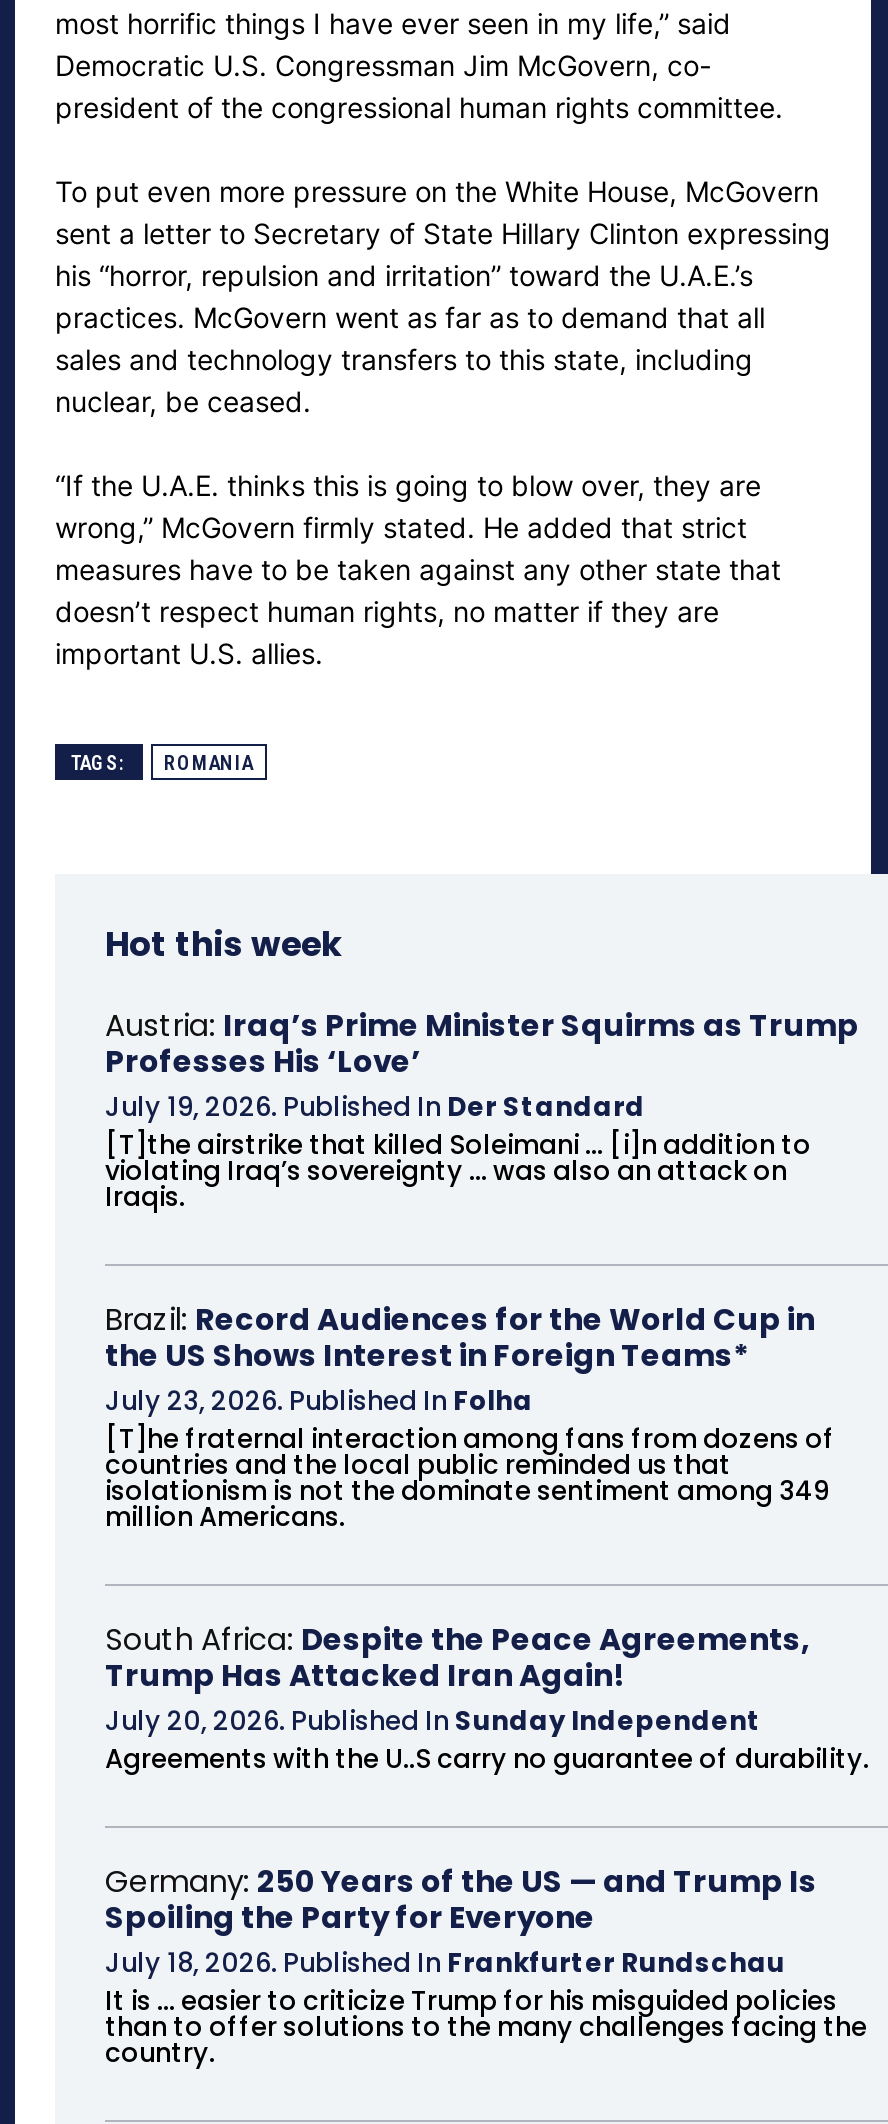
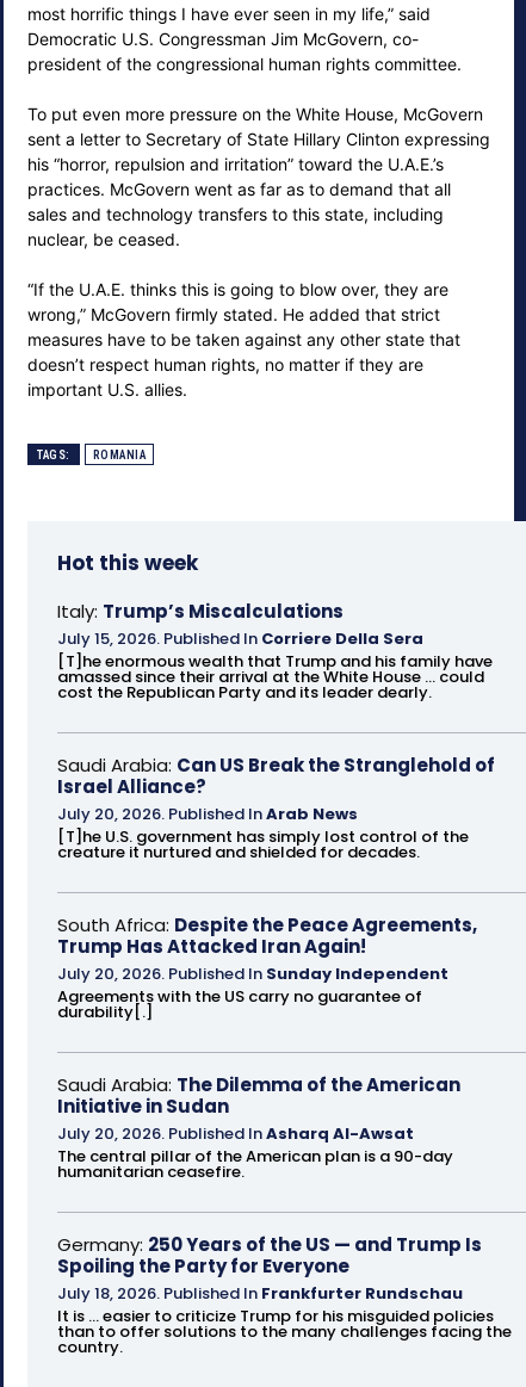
- Austria: Iraq’s Prime Minister Squirms as Trump
- Professes His ‘Love’
- July 19, 2026. Published In Der Standard
- [T]the airstrike that killed Soleimani ... [i]n addition to
- violating Iraq’s sovereignty ... was also an attack on
- Iraqis.
+ Italy: Trump’s Miscalculations
+ July 15, 2026. Published In Corriere Della Sera
+ [T]he enormous wealth that Trump and his family have
+ amassed since their arrival at the White House ... could
+ cost the Republican Party and its leader dearly.

- Brazil: Record Audiences for the World Cup in
- the US Shows Interest in Foreign Teams*
- July 23, 2026. Published In Folha
- [T]he fraternal interaction among fans from dozens of
- countries and the local public reminded us that
- isolationism is not the dominate sentiment among 349
- million Americans.
+ Saudi Arabia: Can US Break the Stranglehold of
+ Israel Alliance?
+ July 20, 2026. Published InArab News
+ [T]he U.S. government has simply lost control of the
+ creature it nurtured and shielded for decades.

moved up: South Africa: Despite the Peace Agreements, | Trump Has Attacked Iran Again! | July 20, 2026. Published In Sunday Independent

- Agreements with the U..S carry no guarantee of durability.
+ Agreements with the US carry no guarantee of
+ durability[.]
+ Saudi Arabia: The Dilemma of the American
+ Initiative in Sudan
+ July 20, 2026. Published InAsharq Al-Awsat
+ The central pillar of the American plan is a 90-day
+ humanitarian ceasefire.
